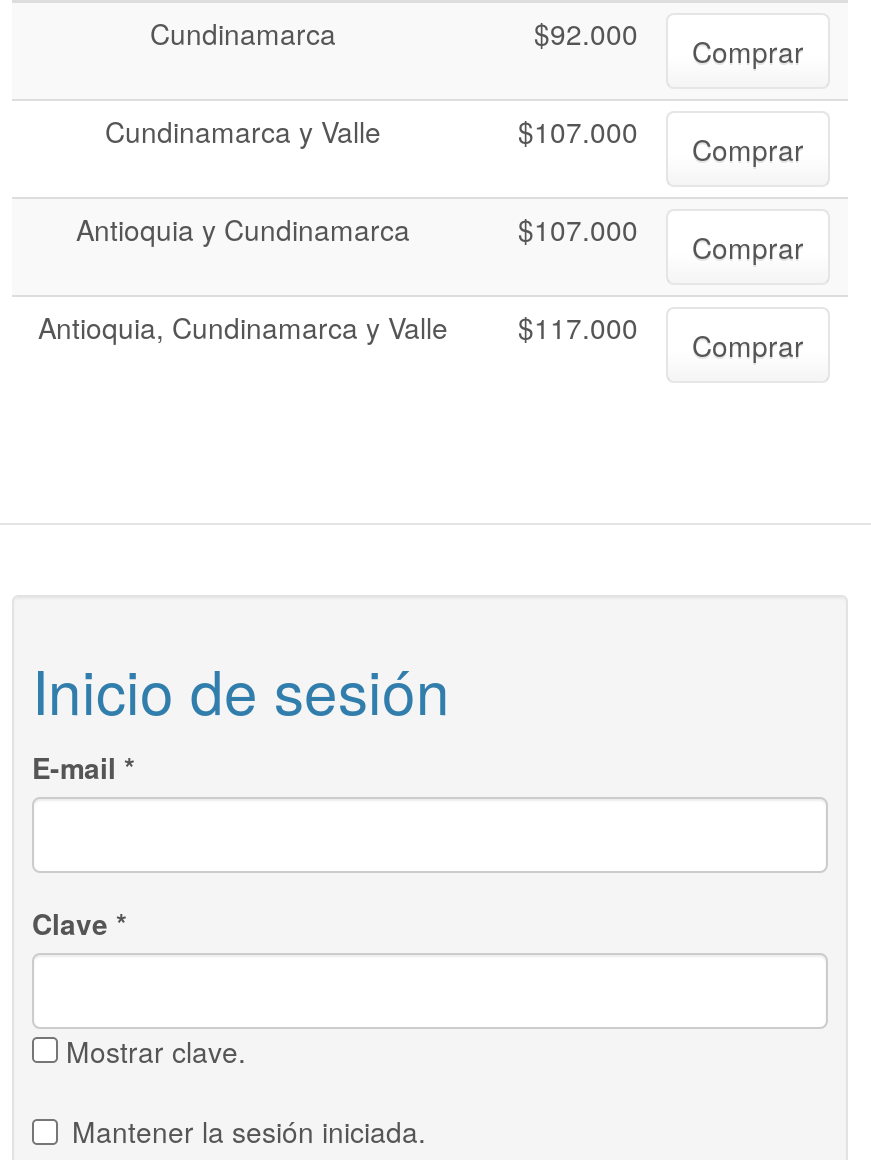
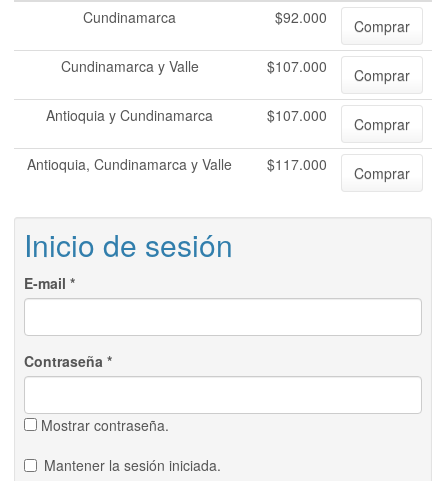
- Clave *
+ Contraseña *

- Mostrar clave.
+ Mostrar contraseña.
